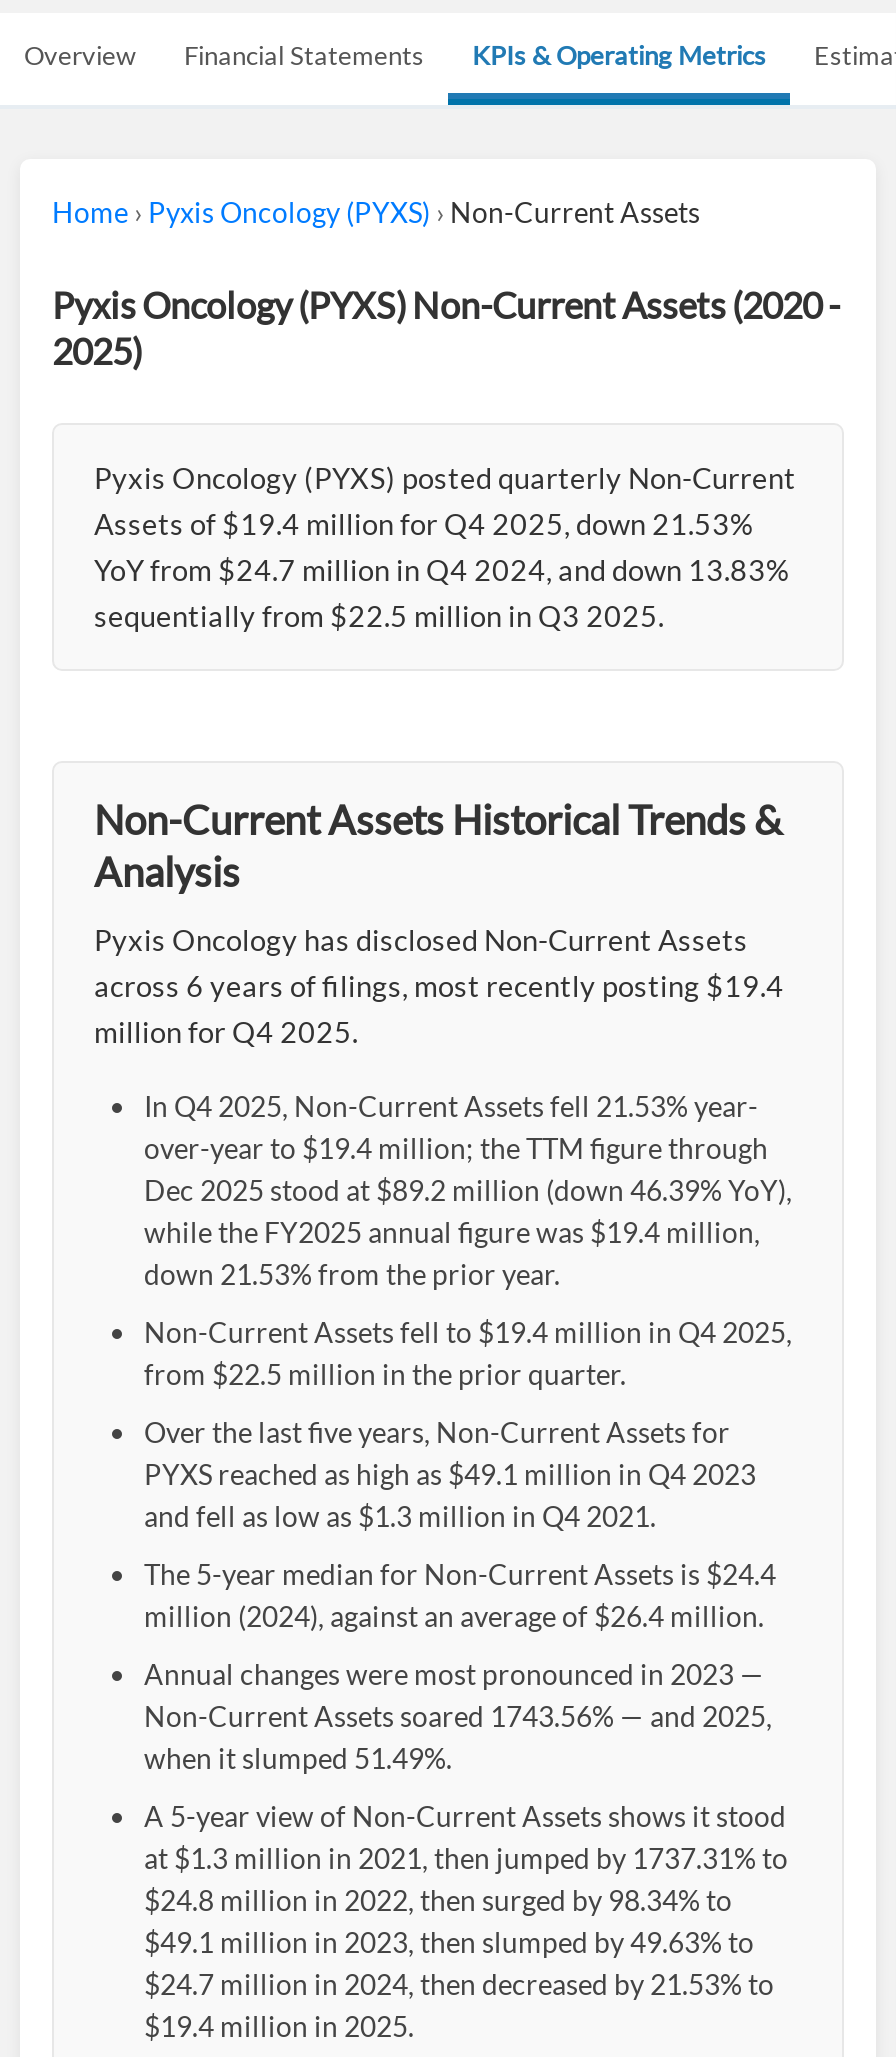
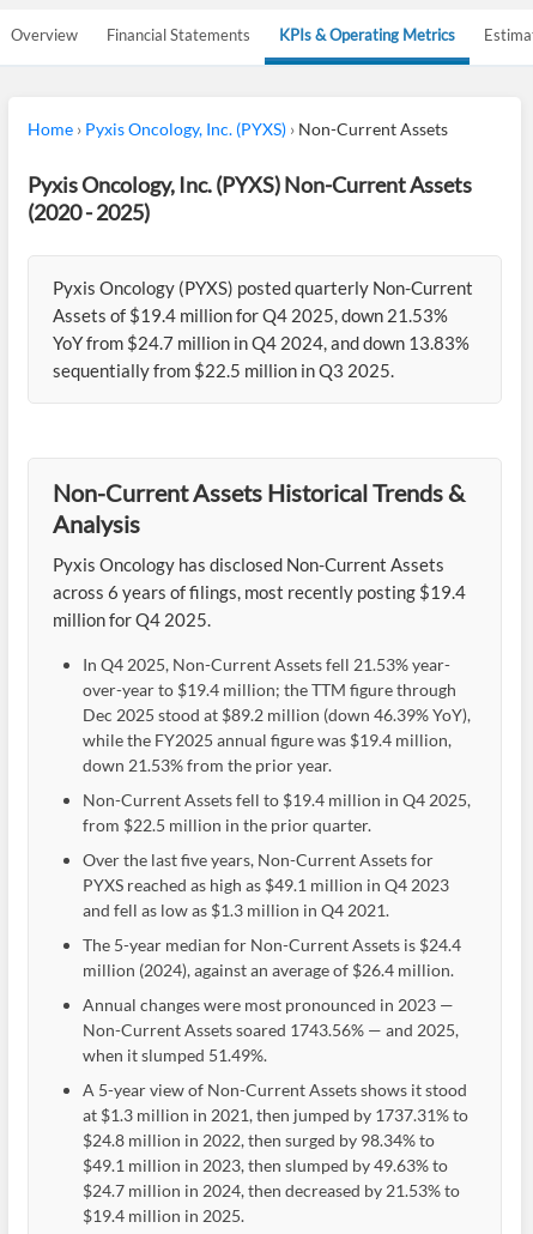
- Home › Pyxis Oncology (PYXS) › Non-Current Assets
+ Home › Pyxis Oncology, Inc. (PYXS) › Non-Current Assets

- Pyxis Oncology (PYXS) Non-Current Assets (2020 -
- 2025)
+ Pyxis Oncology, Inc. (PYXS) Non-Current Assets
+ (2020 - 2025)
